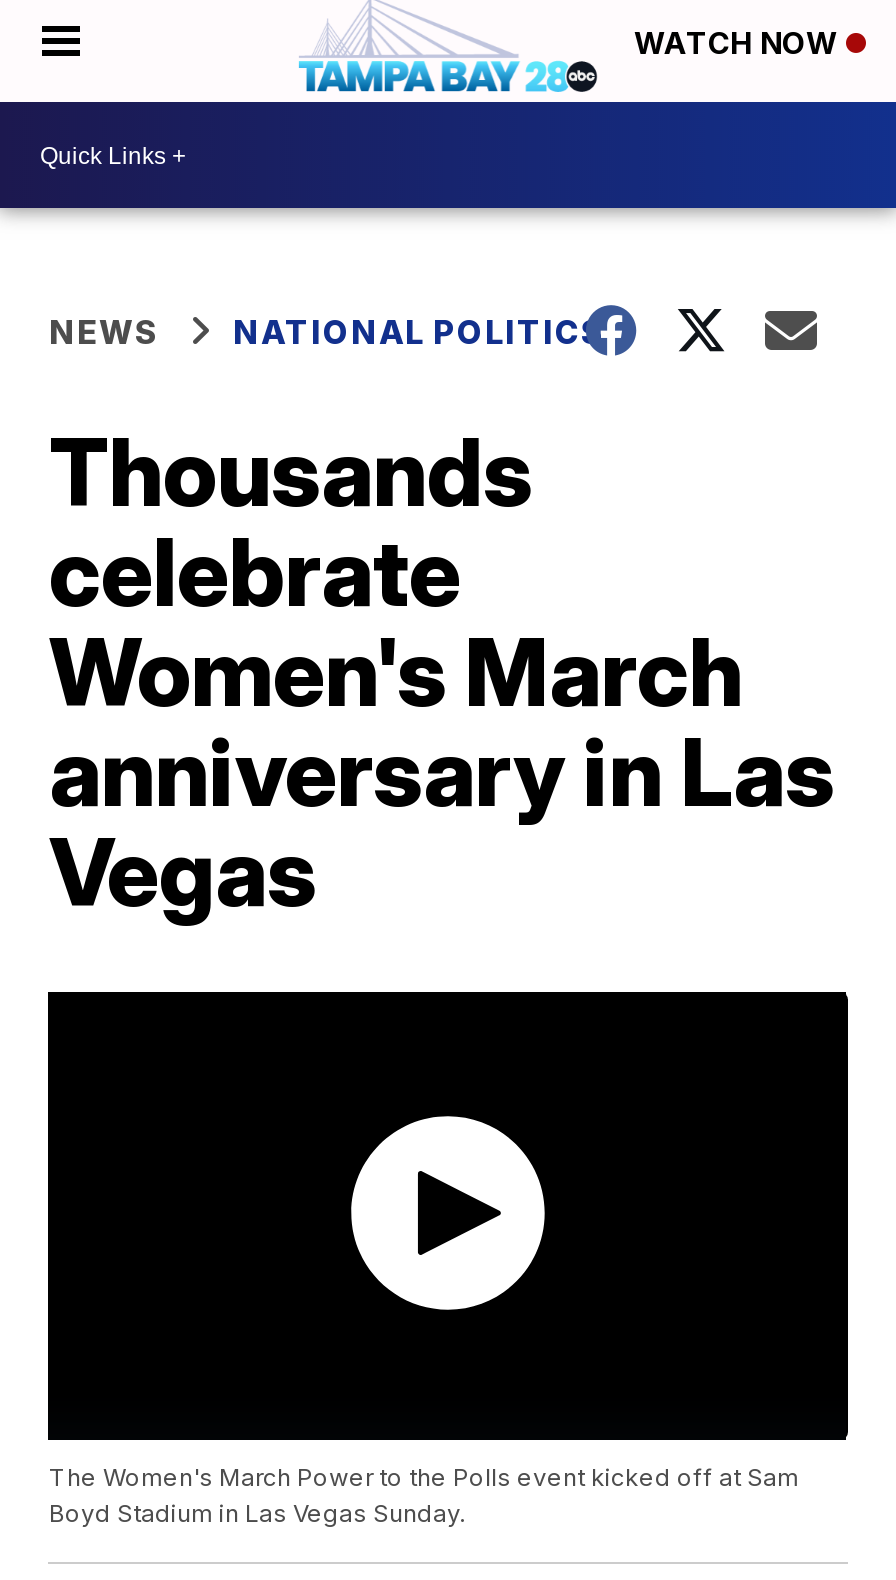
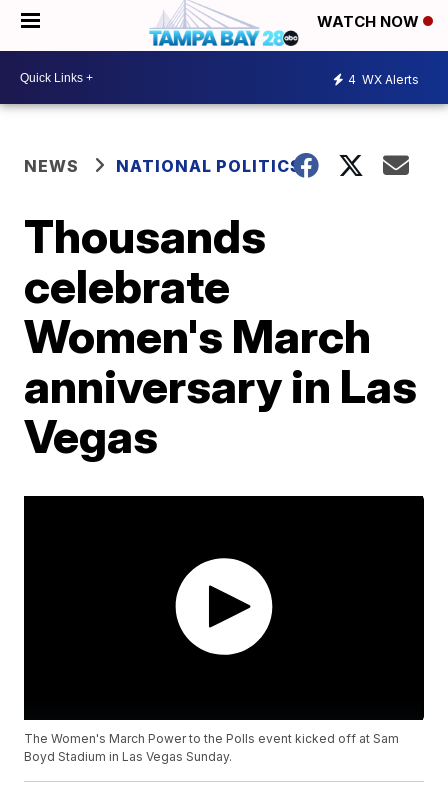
+ 4 WX Alerts
